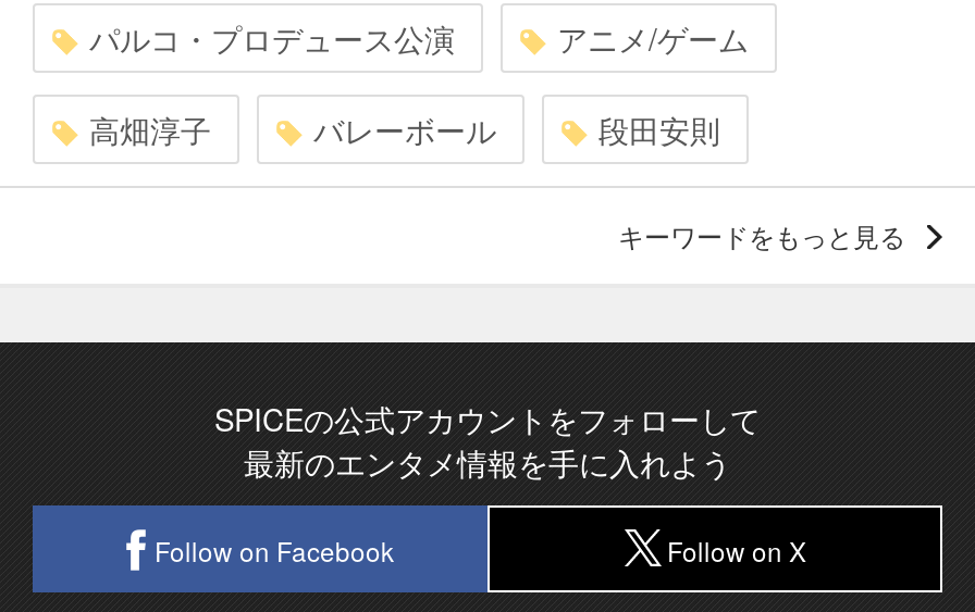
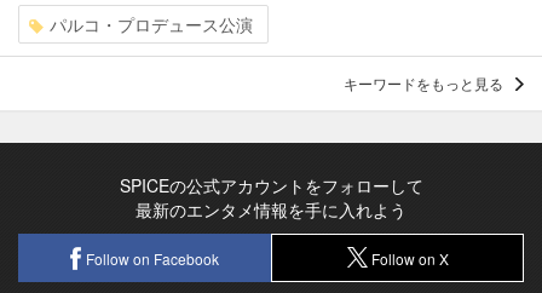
- アニメ/ゲーム
- 高畑淳子
- バレーボール
- 段田安則
